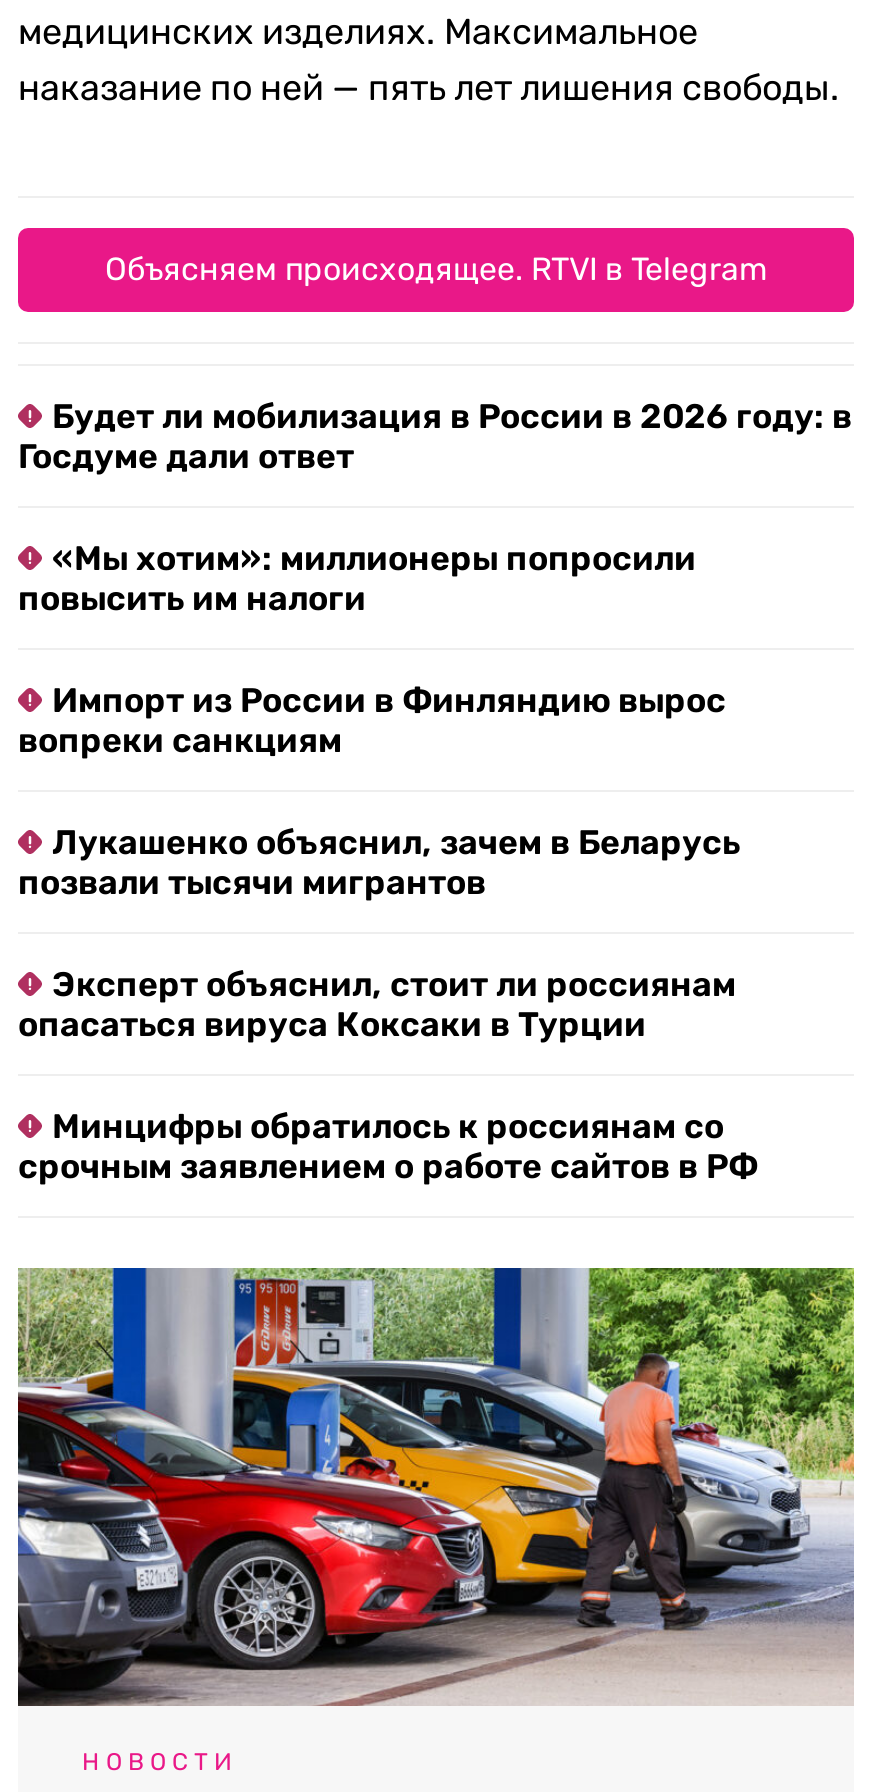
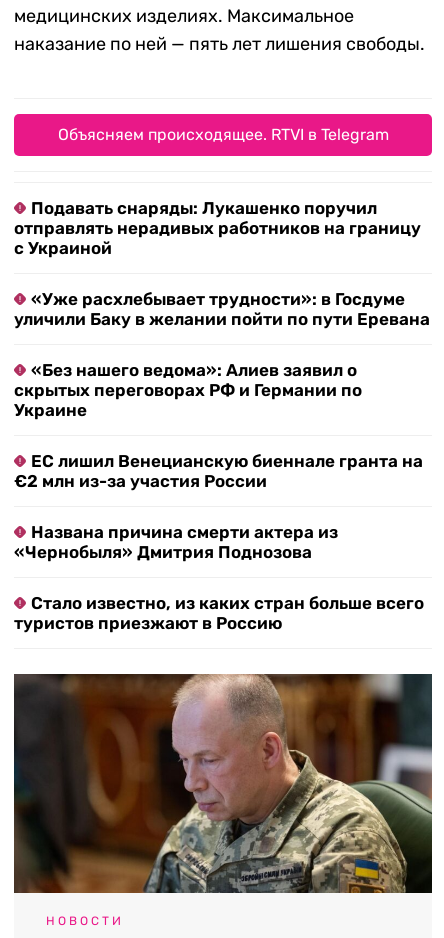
- Будет ли мобилизация в России в 2026 году: в
- Госдуме дали ответ
+ Подавать снаряды: Лукашенко поручил
+ отправлять нерадивых работников на границу
+ с Украиной

- «Мы хотим»: миллионеры попросили
- повысить им налоги
+ «Уже расхлебывает трудности»: в Госдуме
+ уличили Баку в желании пойти по пути Еревана

- Импорт из России в Финляндию вырос
- вопреки санкциям
+ «Без нашего ведома»: Алиев заявил о
+ скрытых переговорах РФ и Германии по
+ Украине

- Лукашенко объяснил, зачем в Беларусь
- позвали тысячи мигрантов
+ ЕС лишил Венецианскую биеннале гранта на
+ €2 млн из-за участия России

- Эксперт объяснил, стоит ли россиянам
- опасаться вируса Коксаки в Турции
+ Названа причина смерти актера из
+ «Чернобыля» Дмитрия Поднозова

- Минцифры обратилось к россиянам со
- срочным заявлением о работе сайтов в РФ
+ Стало известно, из каких стран больше всего
+ туристов приезжают в Россию

- [image]
+ [image]
